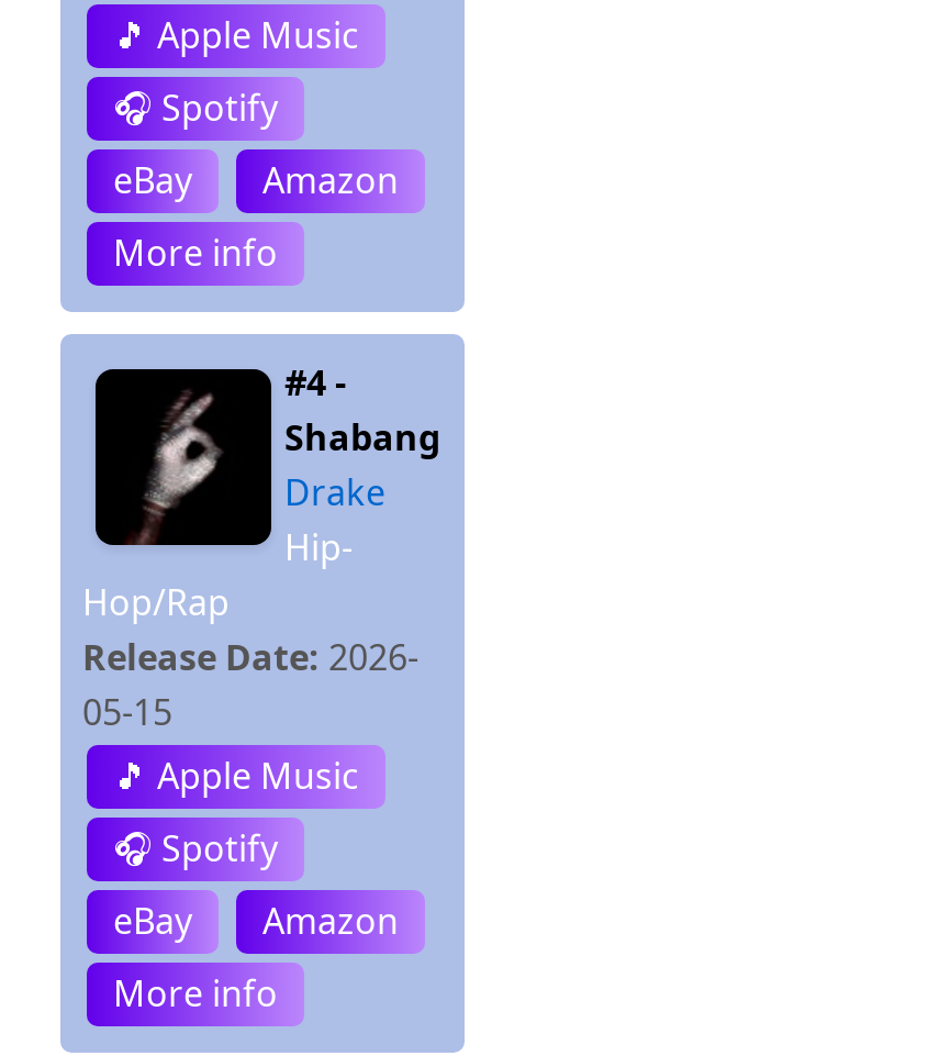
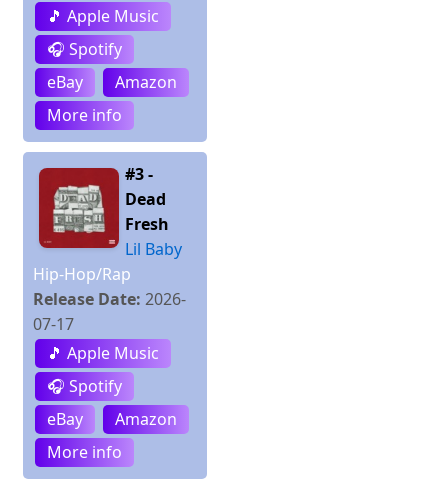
- [image]
- #4 -
- Shabang
- Drake
- Hip-
- Hop/Rap
+ [image]
+ #3 -
+ Dead
+ Fresh
+ Lil Baby
+ Hip-Hop/Rap

- 05-15
+ 07-17
